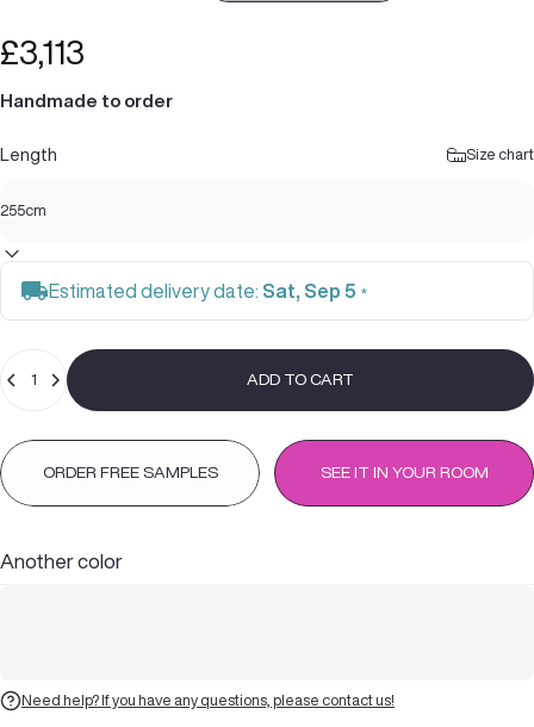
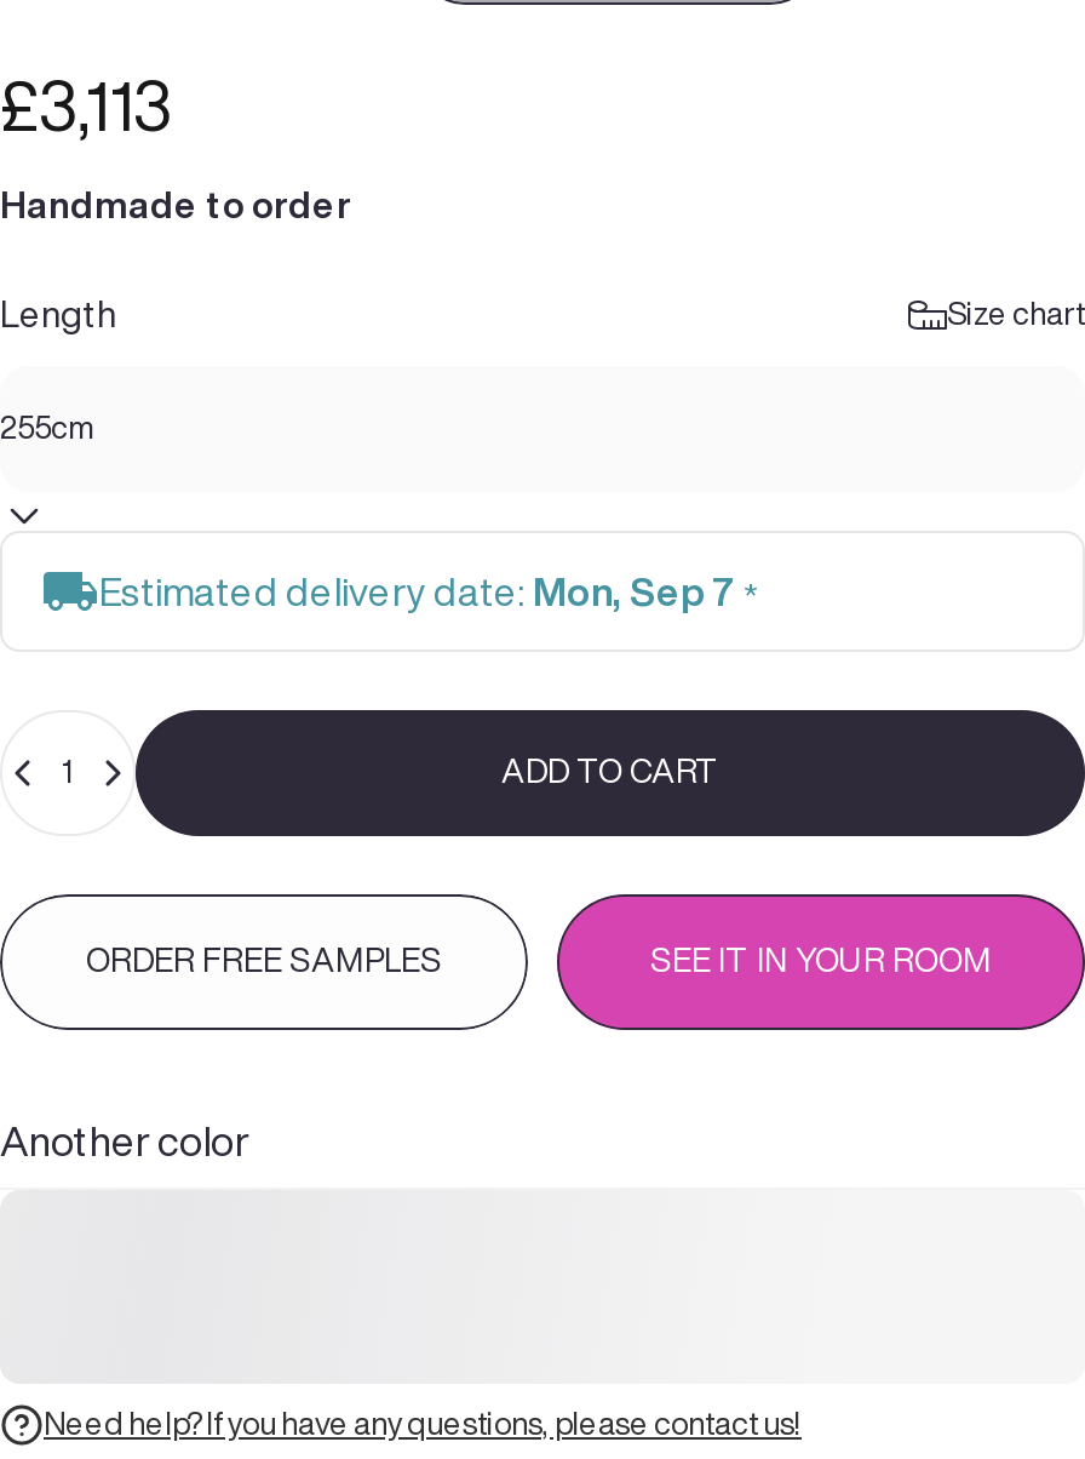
- Estimated delivery date: Sat, Sep 5 *
+ Estimated delivery date: Mon, Sep 7 *
